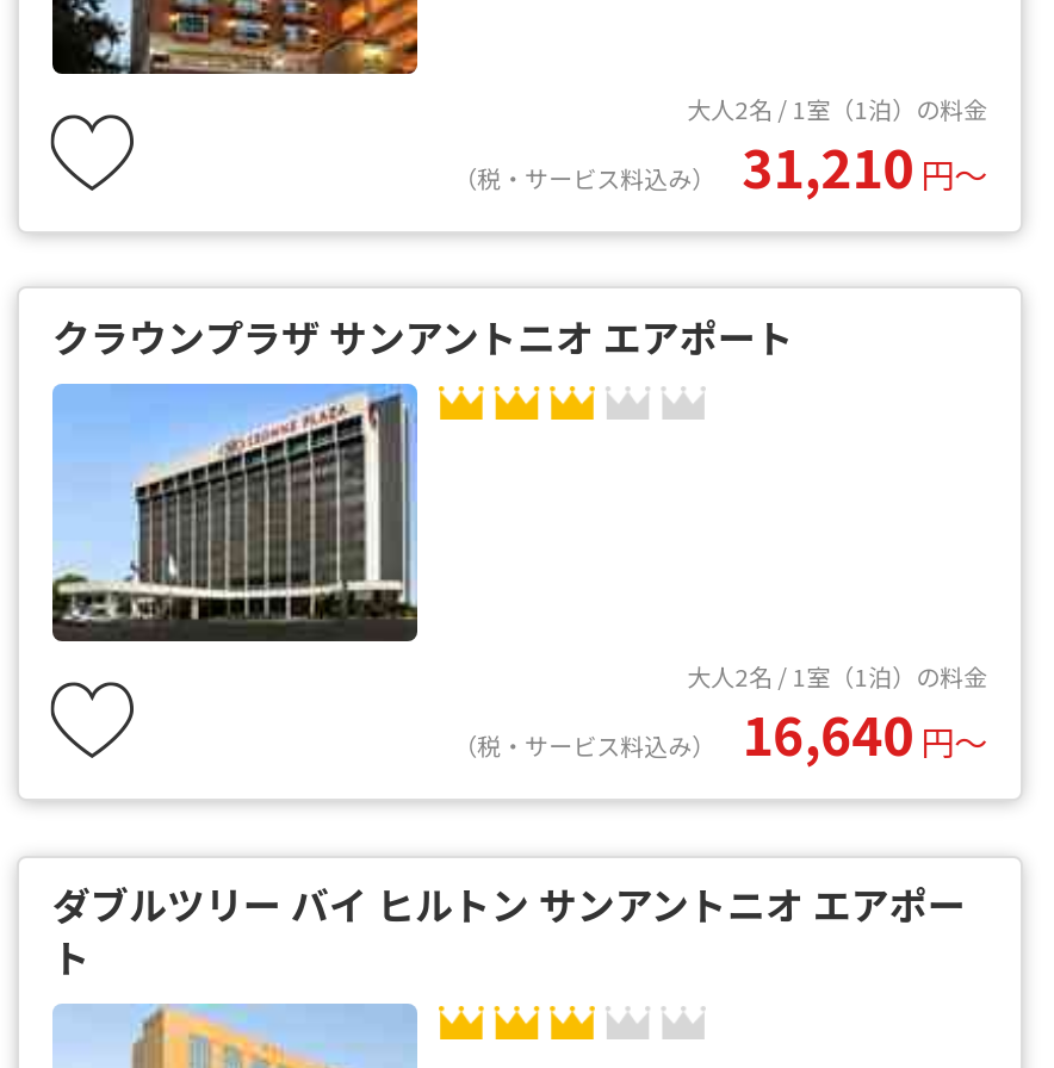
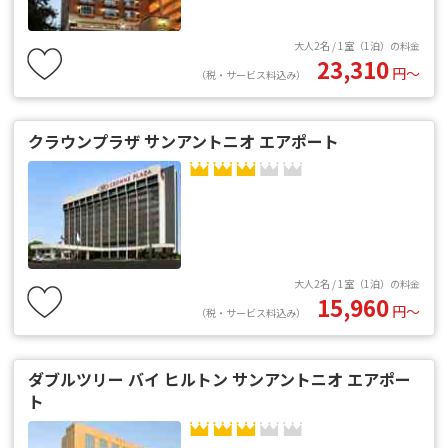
- （税・サービス料込み） 31,210 円〜
+ （税・サービス料込み） 23,310 円〜

- （税・サービス料込み） 16,640 円〜
+ （税・サービス料込み） 15,960 円〜
